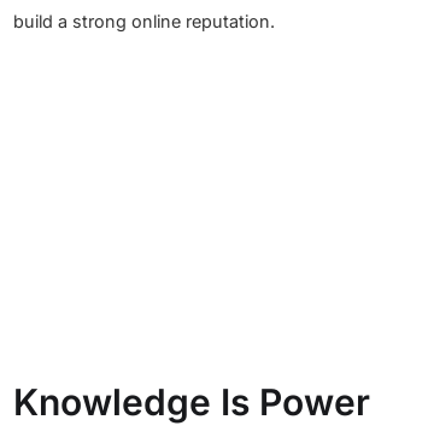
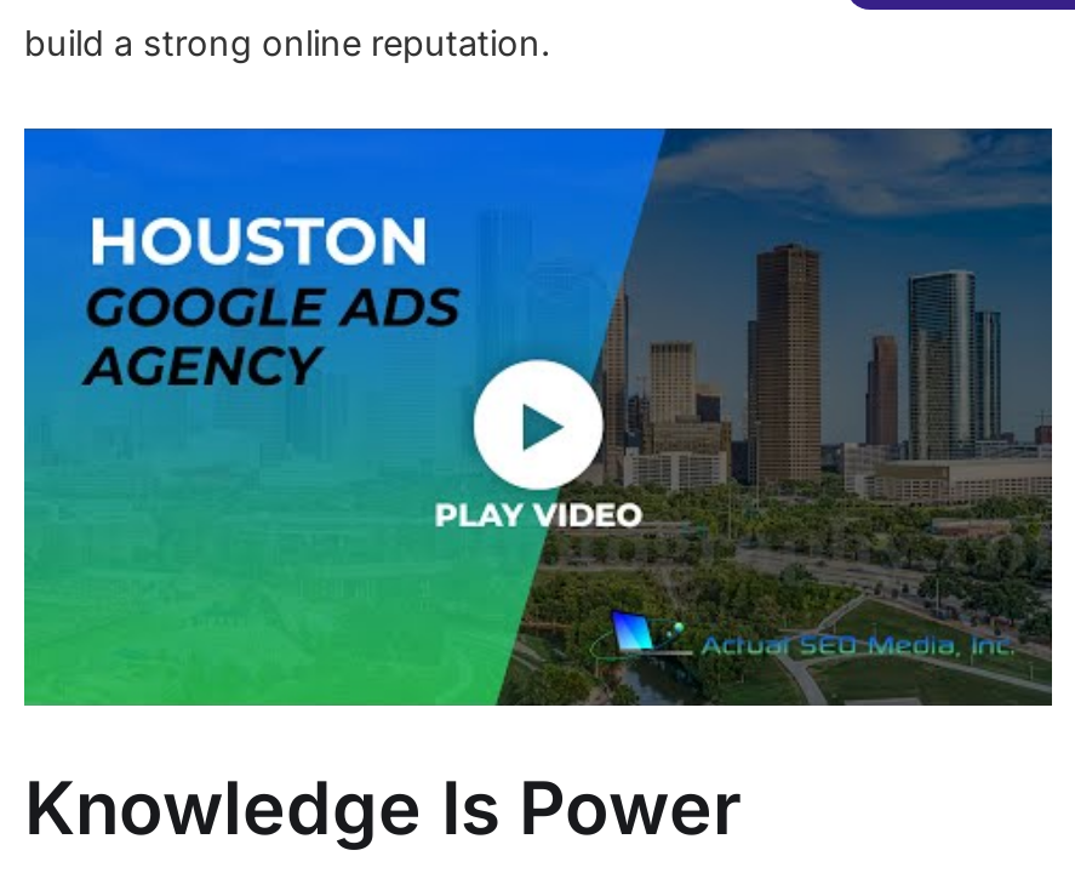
+ [image]
